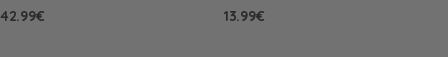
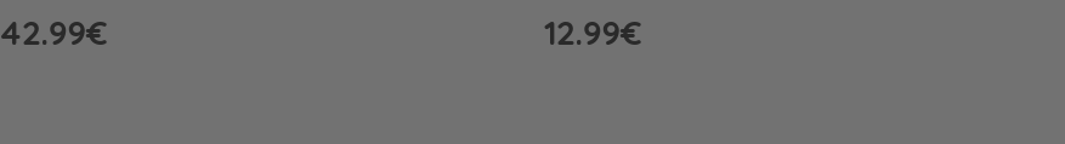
- 13.99€
+ 12.99€
